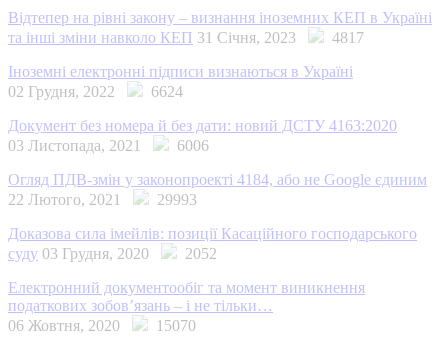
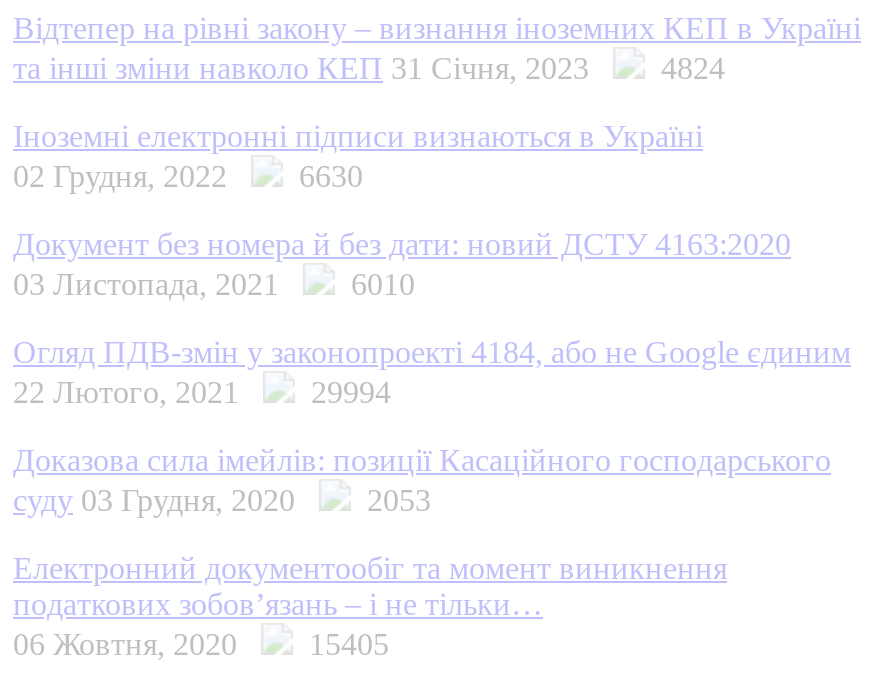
- та інші зміни навколо КЕП 31 Січня, 2023 4817
+ та інші зміни навколо КЕП 31 Січня, 2023 4824

- 02 Грудня, 2022 6624
+ 02 Грудня, 2022 6630

- 03 Листопада, 2021 6006
+ 03 Листопада, 2021 6010

- 22 Лютого, 2021 29993
+ 22 Лютого, 2021 29994

- суду 03 Грудня, 2020 2052
+ суду 03 Грудня, 2020 2053

- 06 Жовтня, 2020 15070
+ 06 Жовтня, 2020 15405
